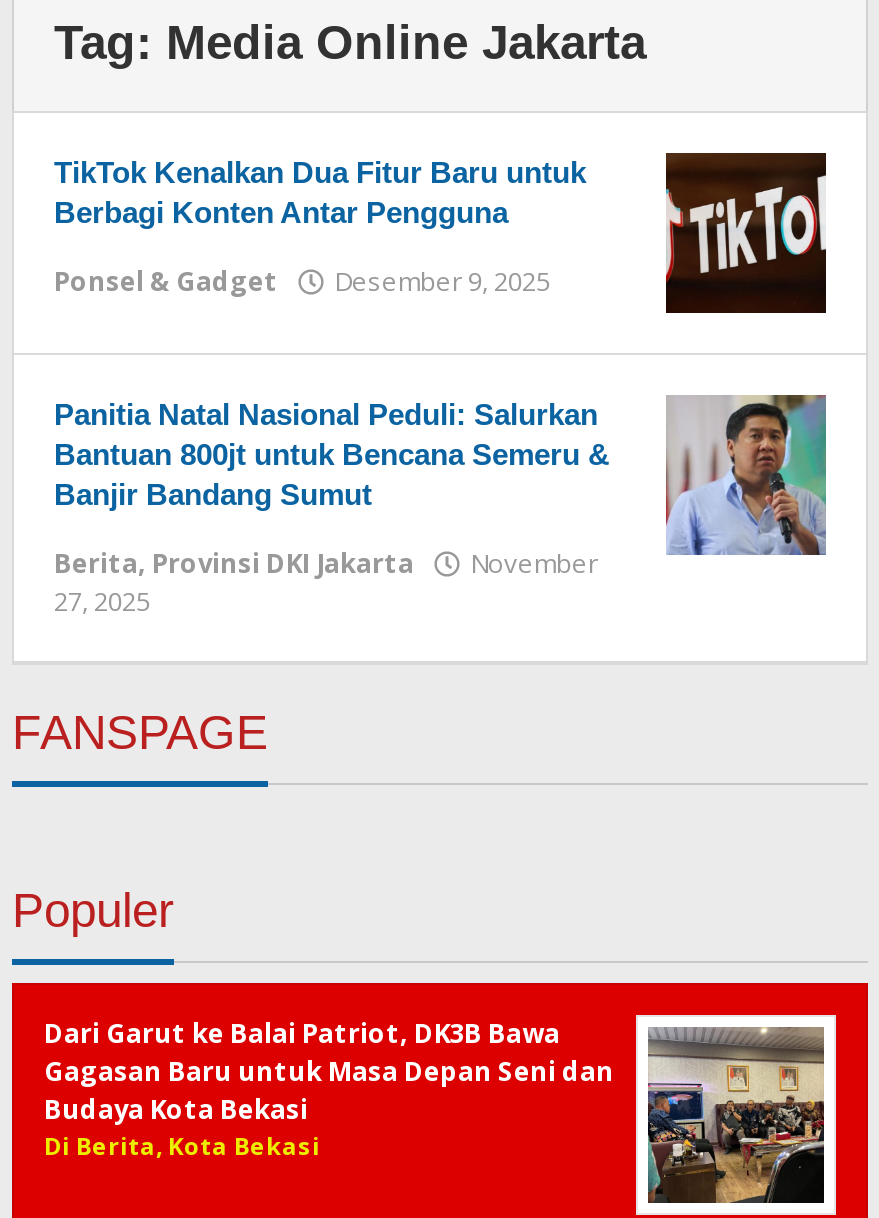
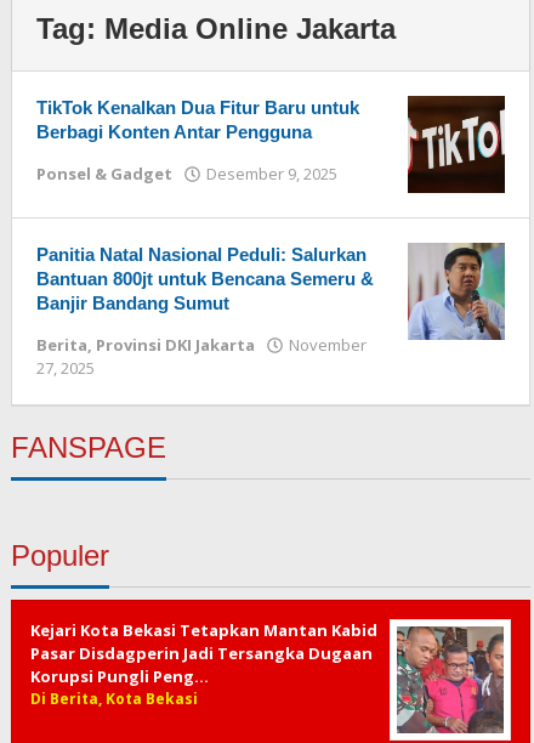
- [image]
- Dari Garut ke Balai Patriot, DK3B Bawa
- Gagasan Baru untuk Masa Depan Seni dan
- Budaya Kota Bekasi
+ [image]
+ Kejari Kota Bekasi Tetapkan Mantan Kabid
+ Pasar Disdagperin Jadi Tersangka Dugaan
+ Korupsi Pungli Peng…
